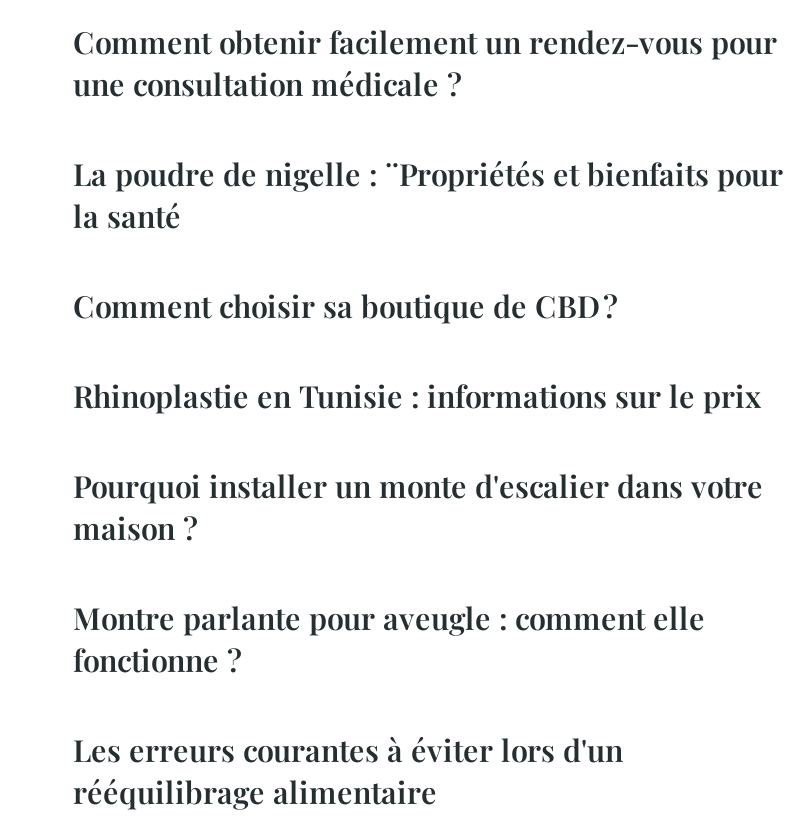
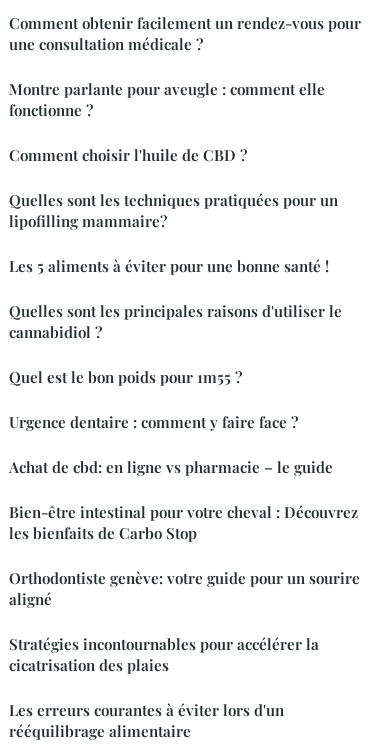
- La poudre de nigelle : ¨Propriétés et bienfaits pour
- la santé
- Comment choisir sa boutique de CBD ?
- Rhinoplastie en Tunisie : informations sur le prix
- Pourquoi installer un monte d'escalier dans votre
- maison ?

moved up: Montre parlante pour aveugle : comment elle | fonctionne ?

+ Comment choisir l'huile de CBD ?
+ Quelles sont les techniques pratiquées pour un
+ lipofilling mammaire?
+ Les 5 aliments à éviter pour une bonne santé !
+ Quelles sont les principales raisons d'utiliser le
+ cannabidiol ?
+ Quel est le bon poids pour 1m55 ?
+ Urgence dentaire : comment y faire face ?
+ Achat de cbd: en ligne vs pharmacie – le guide
+ Bien-être intestinal pour votre cheval : Découvrez
+ les bienfaits de Carbo Stop
+ Orthodontiste genève: votre guide pour un sourire
+ aligné
+ Stratégies incontournables pour accélérer la
+ cicatrisation des plaies
